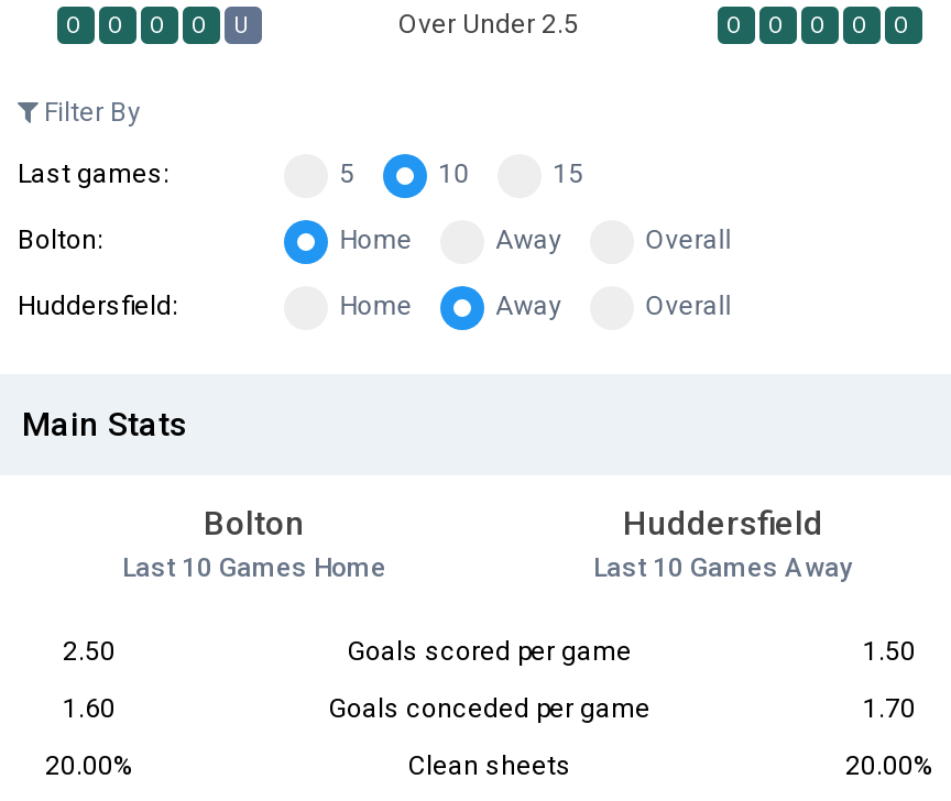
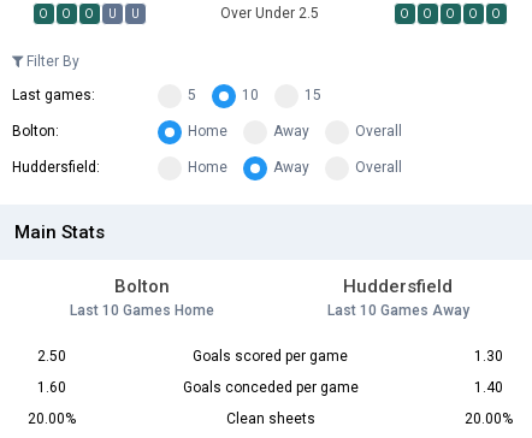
- O
+ U

- 1.50
+ 1.30

- 1.70
+ 1.40
